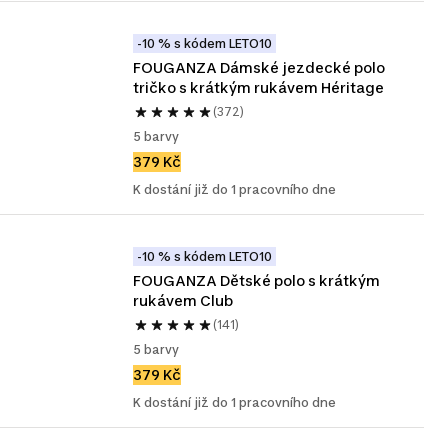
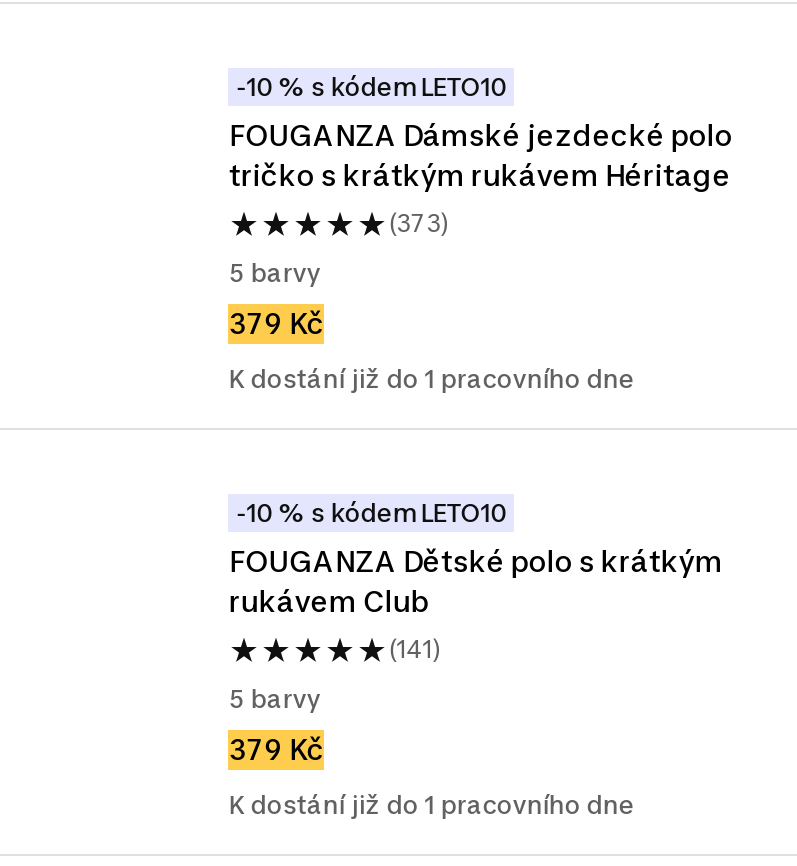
- (372)
+ (373)
